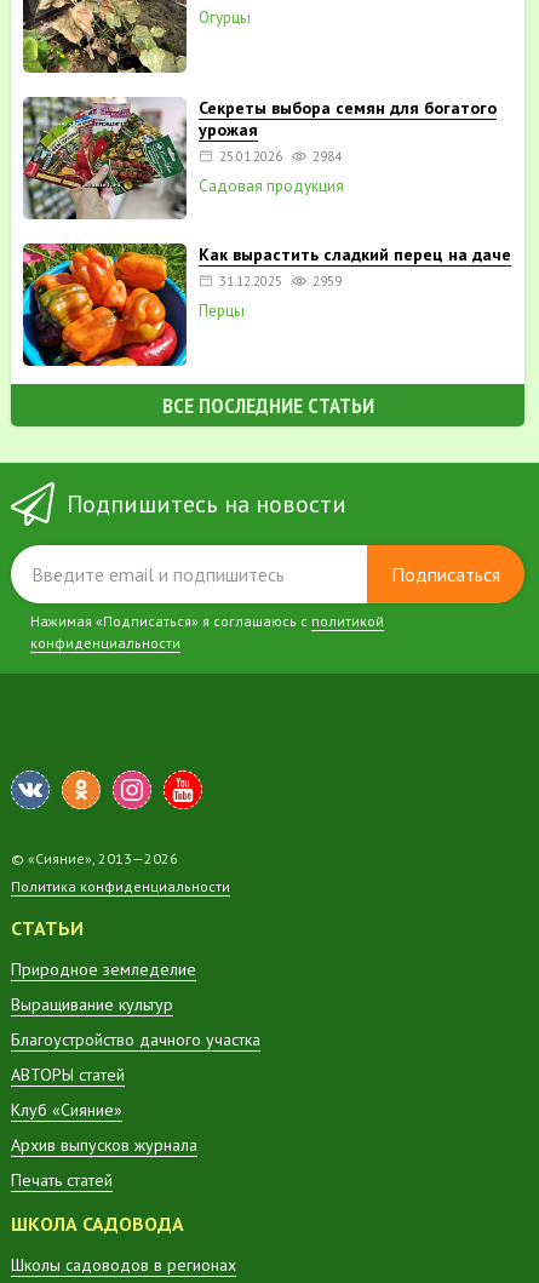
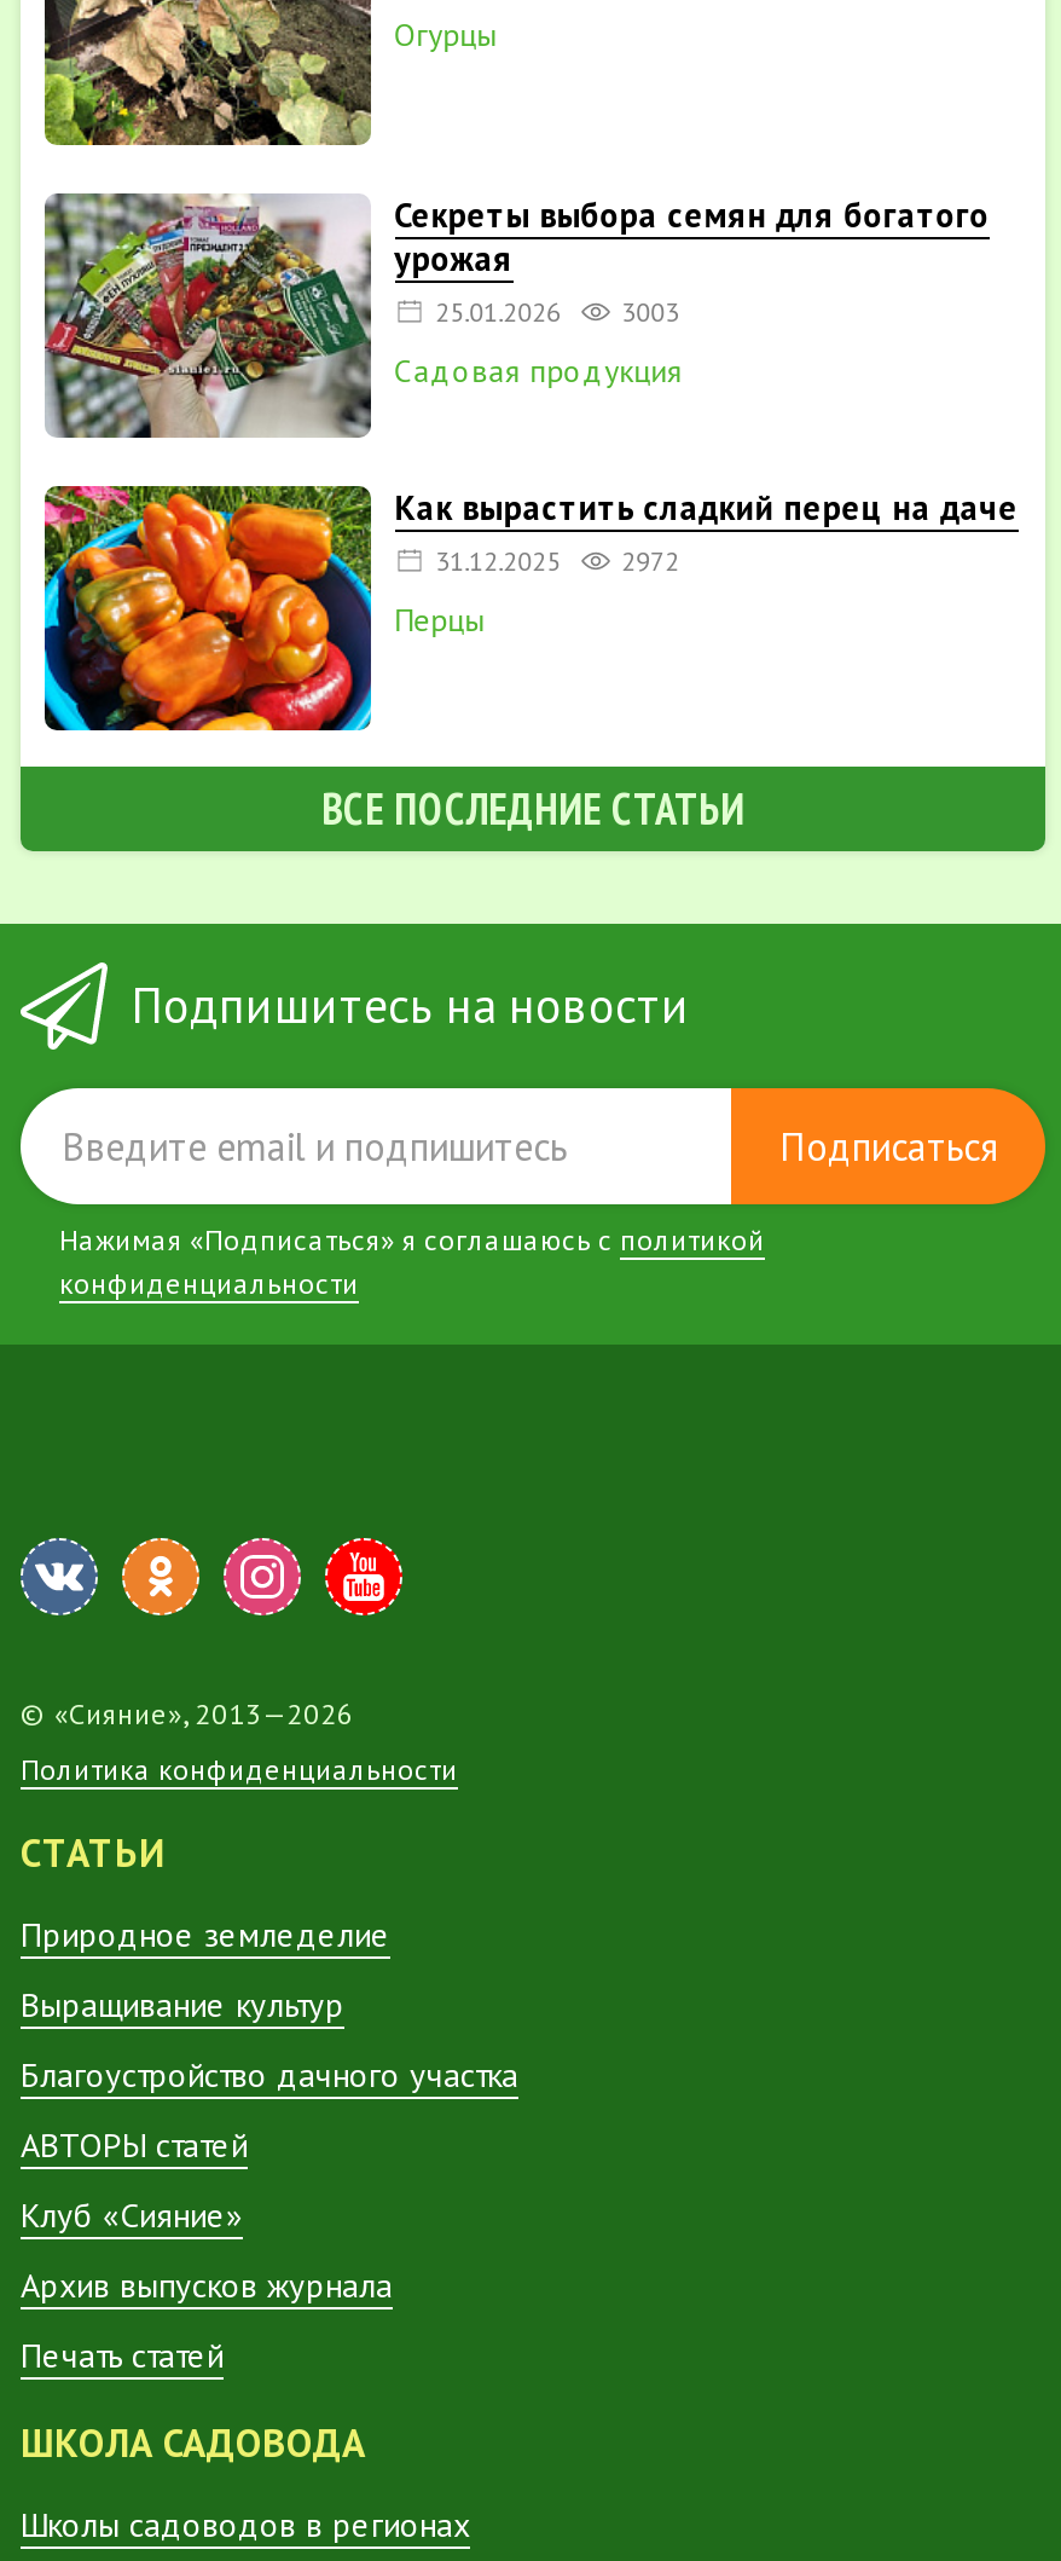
- 25.01.2026 2984
+ 25.01.2026 3003

- 31.12.2025 2959
+ 31.12.2025 2972
